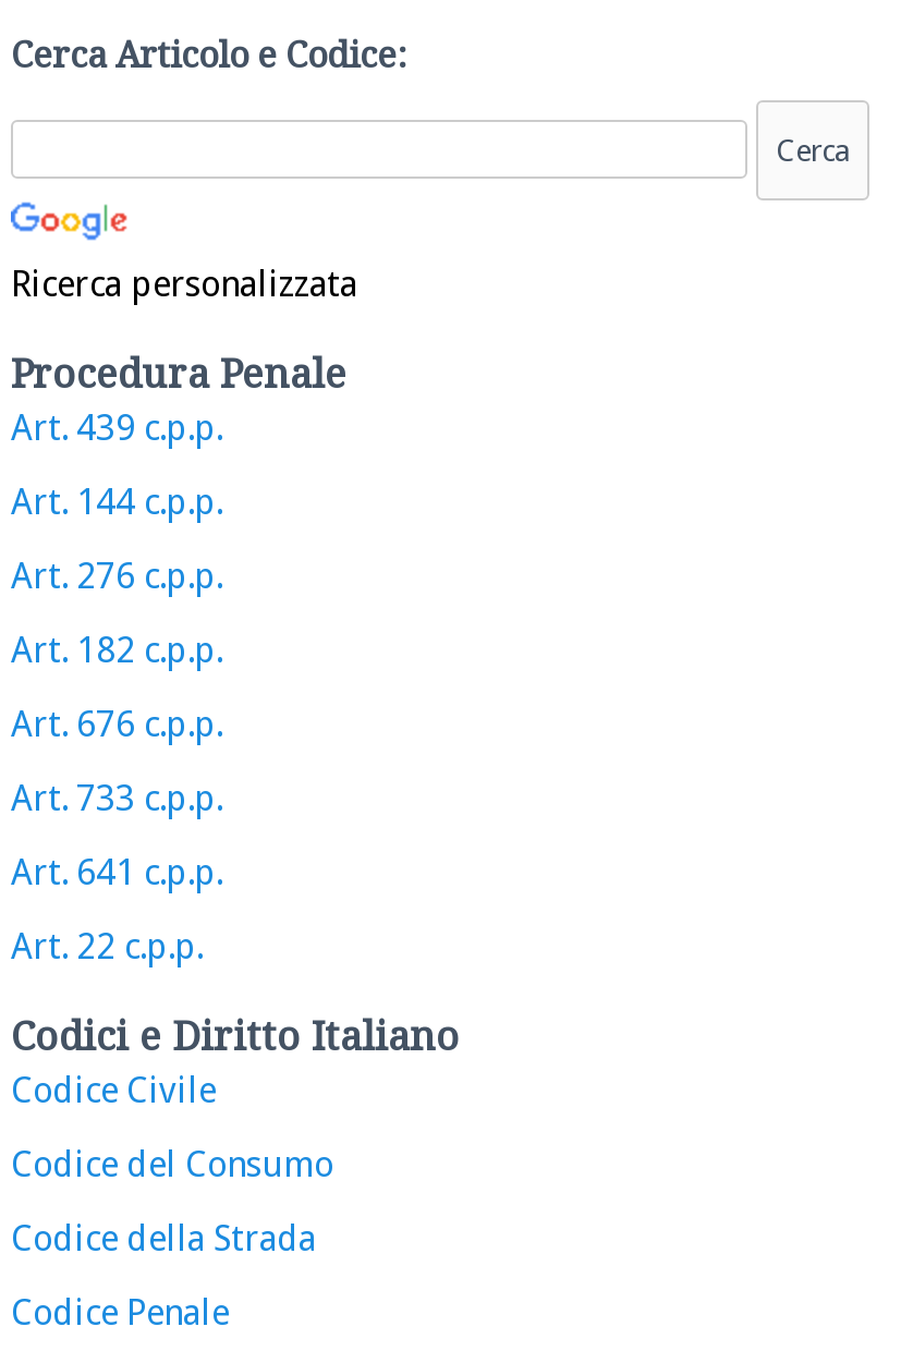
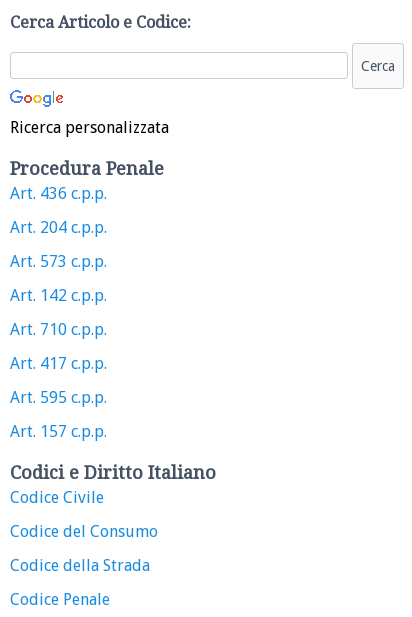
- Art. 439 c.p.p.
+ Art. 436 c.p.p.

- Art. 144 c.p.p.
+ Art. 204 c.p.p.

- Art. 276 c.p.p.
+ Art. 573 c.p.p.

- Art. 182 c.p.p.
+ Art. 142 c.p.p.

- Art. 676 c.p.p.
+ Art. 710 c.p.p.

- Art. 733 c.p.p.
+ Art. 417 c.p.p.

- Art. 641 c.p.p.
+ Art. 595 c.p.p.

- Art. 22 c.p.p.
+ Art. 157 c.p.p.
